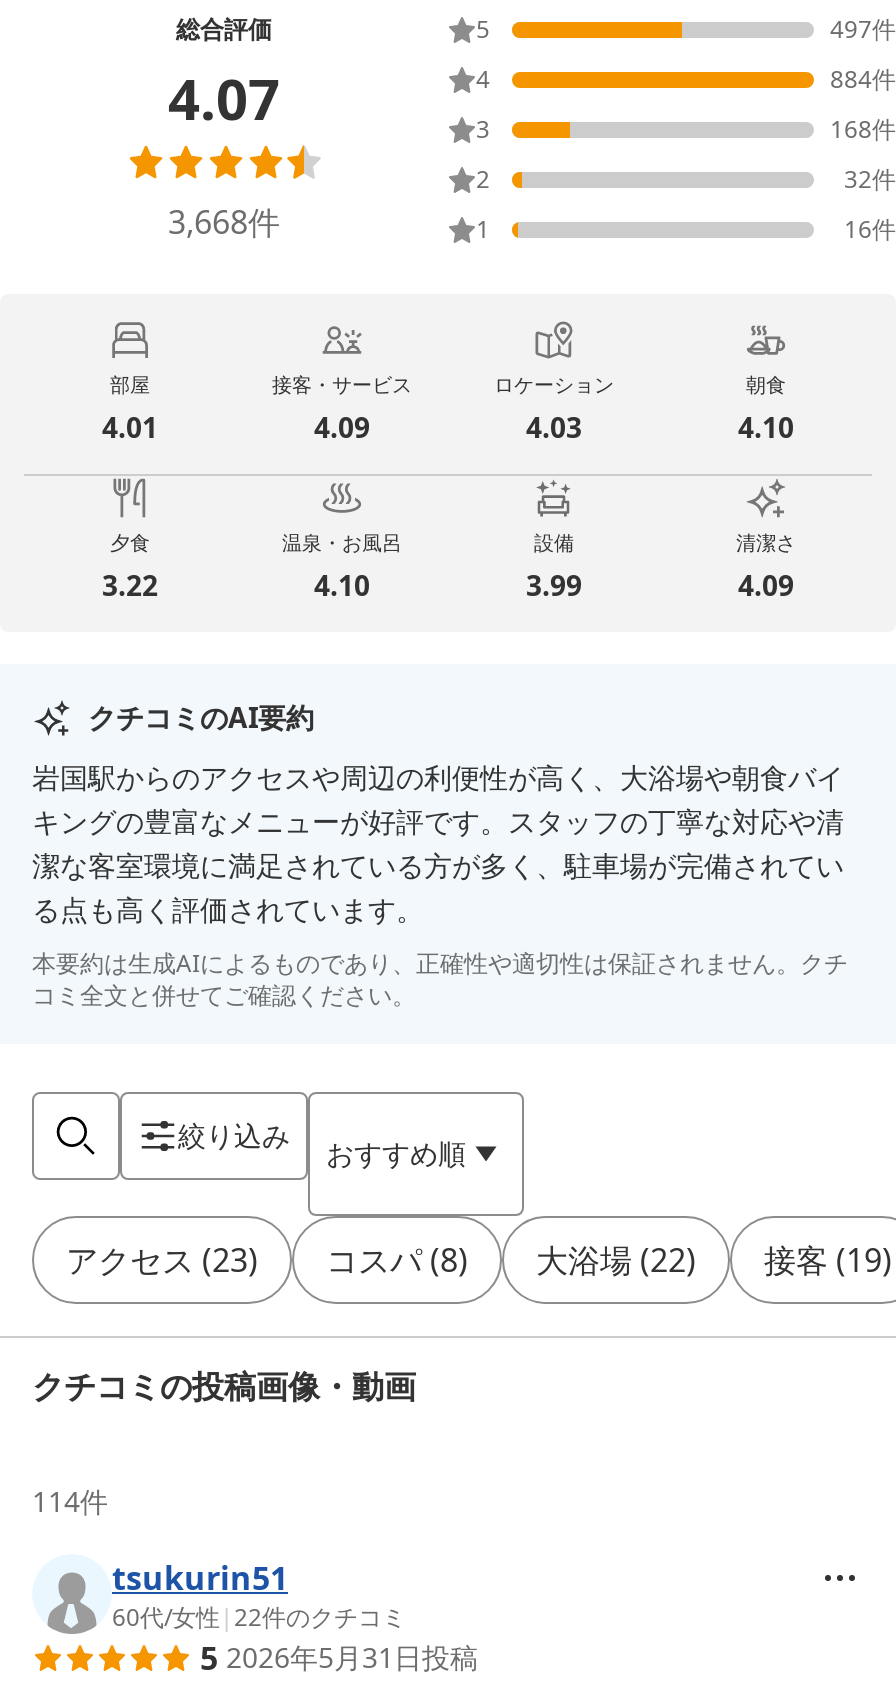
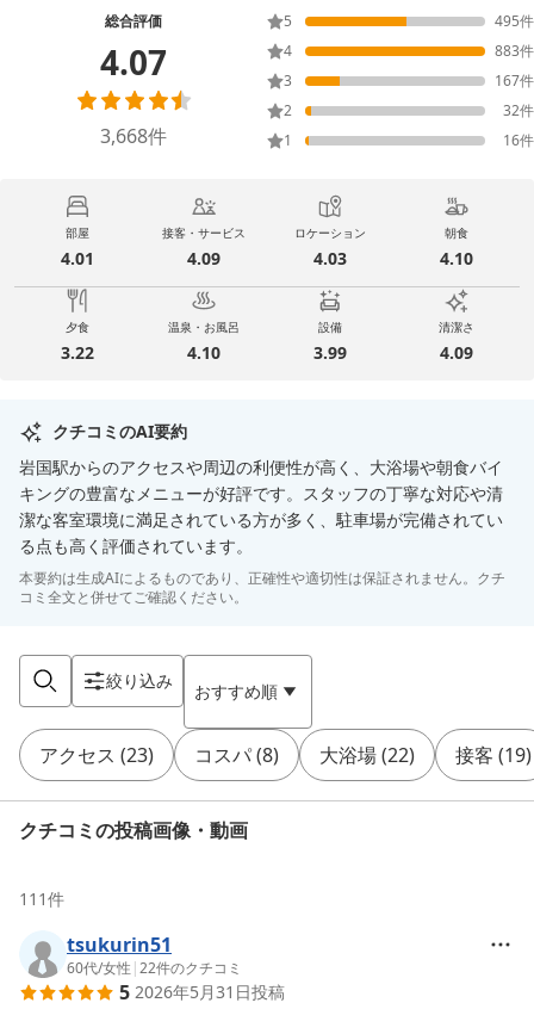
- 497件
+ 495件

- 884件
+ 883件

- 168件
+ 167件

- 114件
+ 111件
